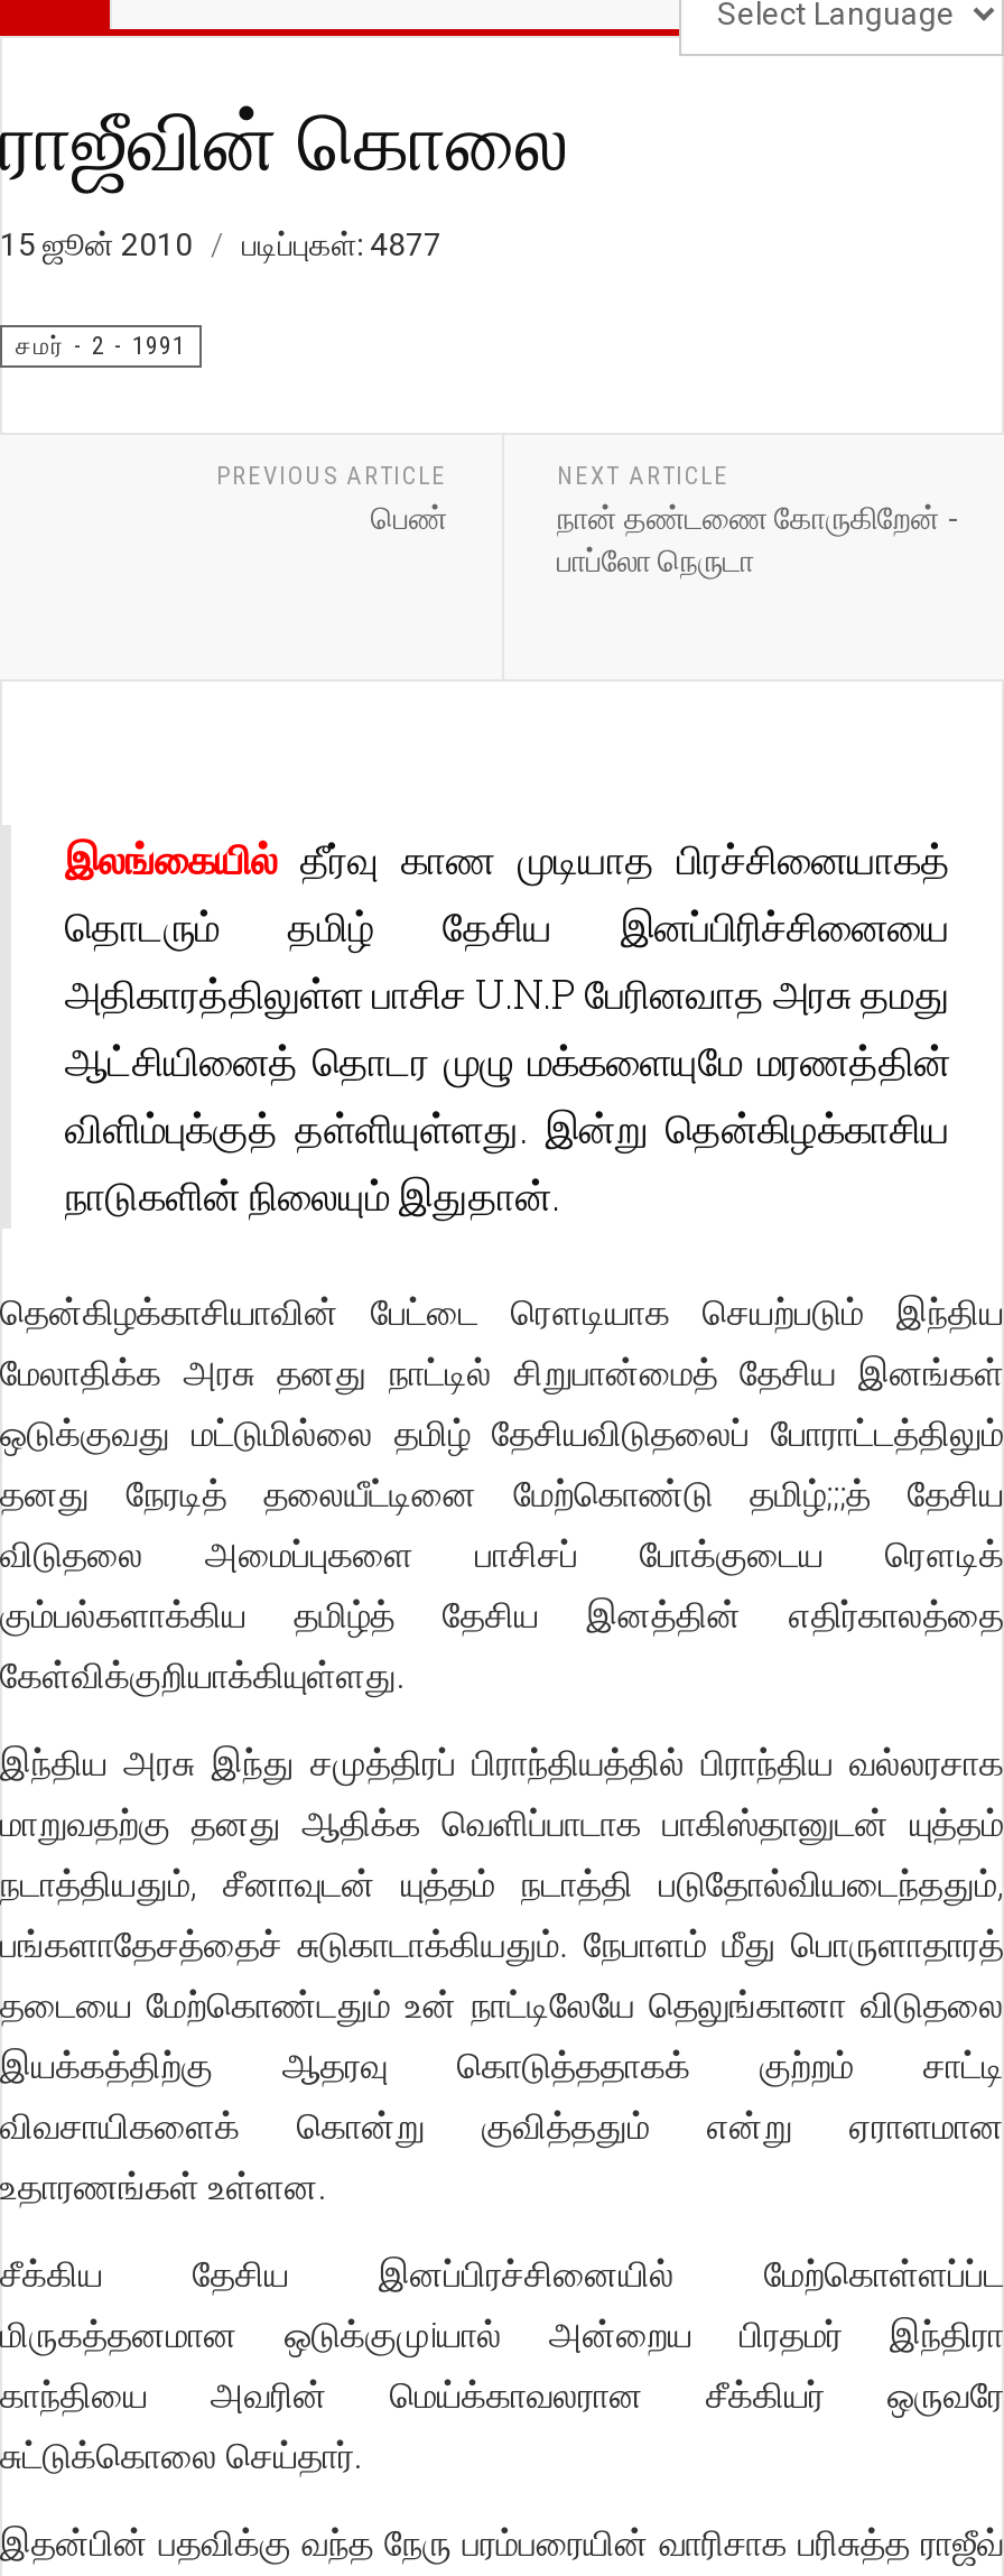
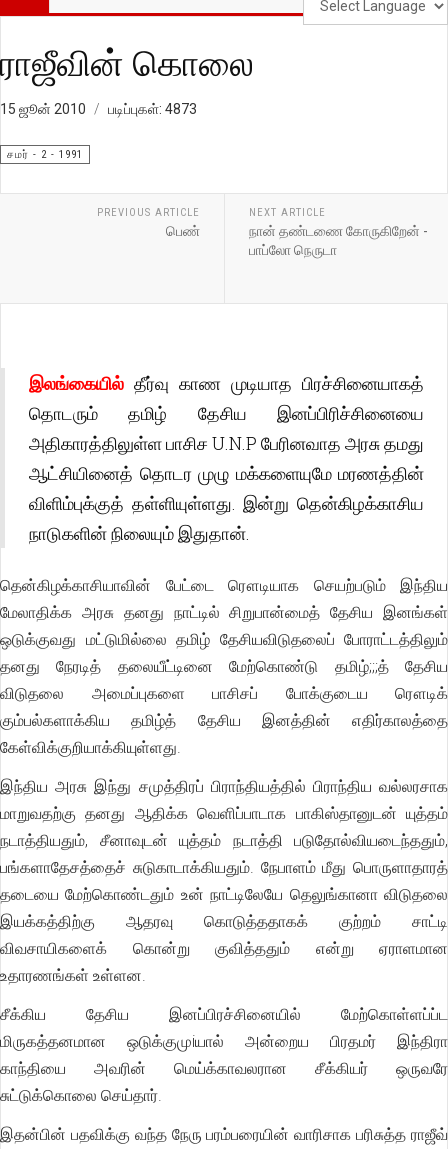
- 15 ஜூன் 2010 படிப்புகள்: 4877
+ 15 ஜூன் 2010 படிப்புகள்: 4873
